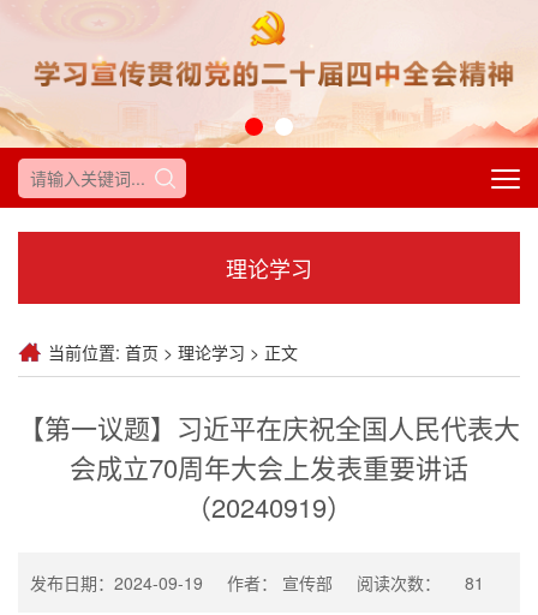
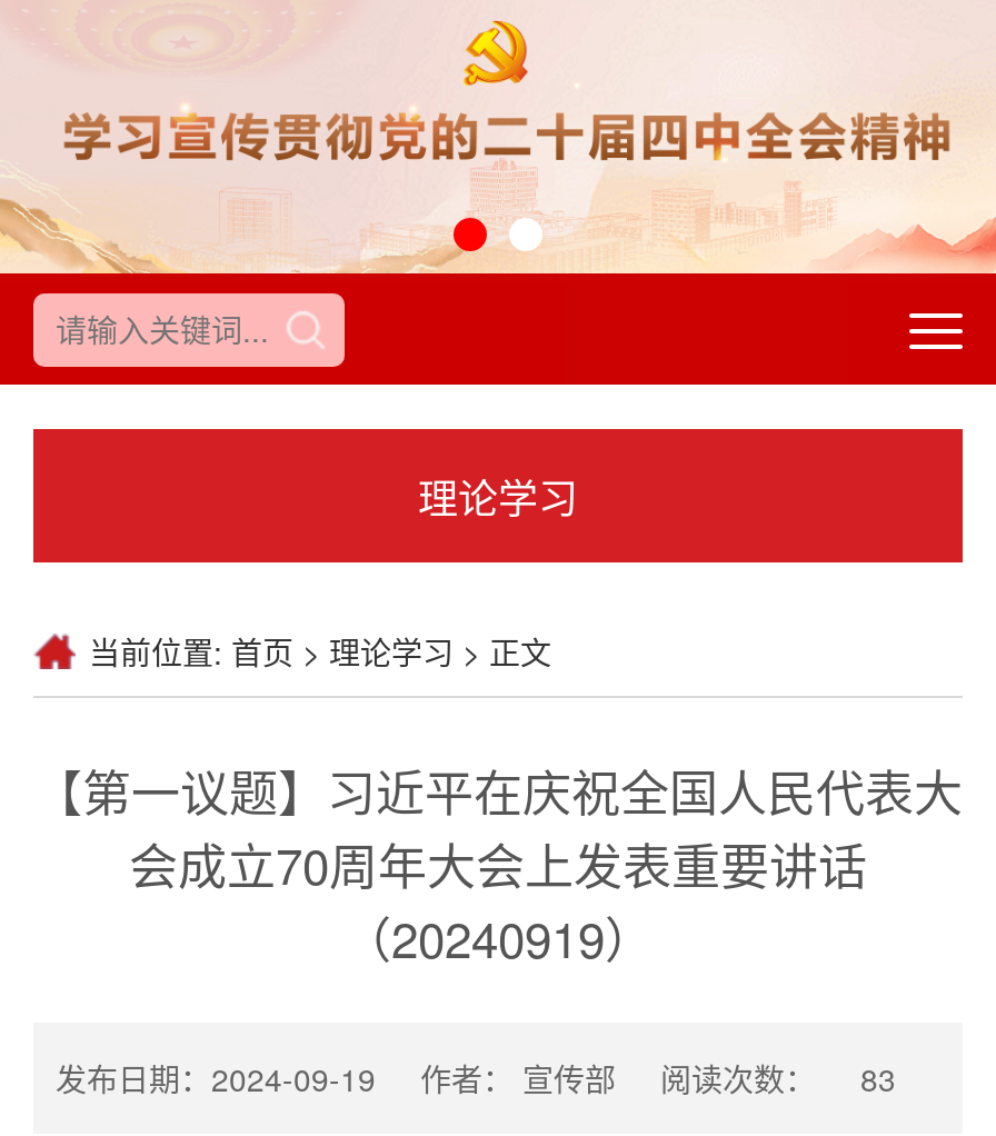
- 发布日期：2024-09-19 作者： 宣传部 阅读次数： 81
+ 发布日期：2024-09-19 作者： 宣传部 阅读次数： 83
